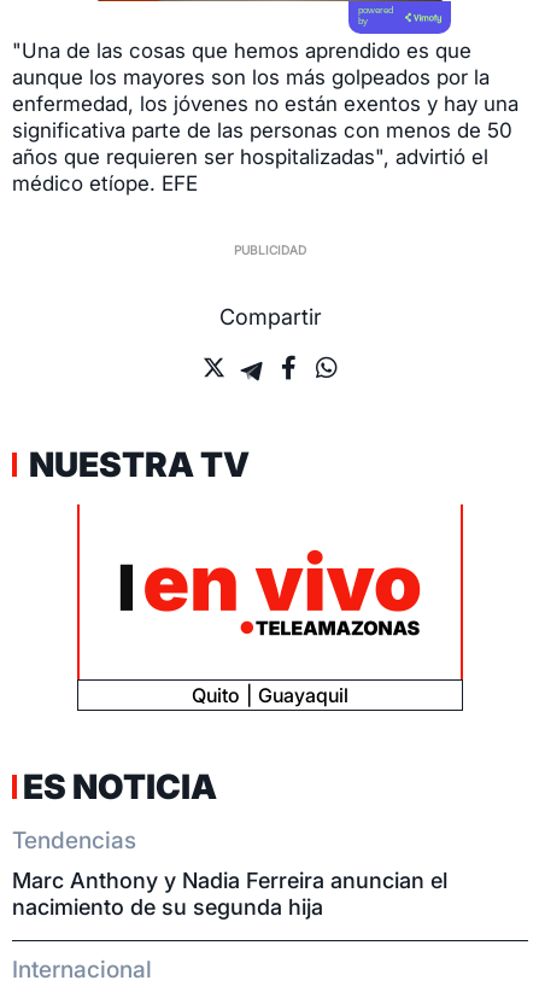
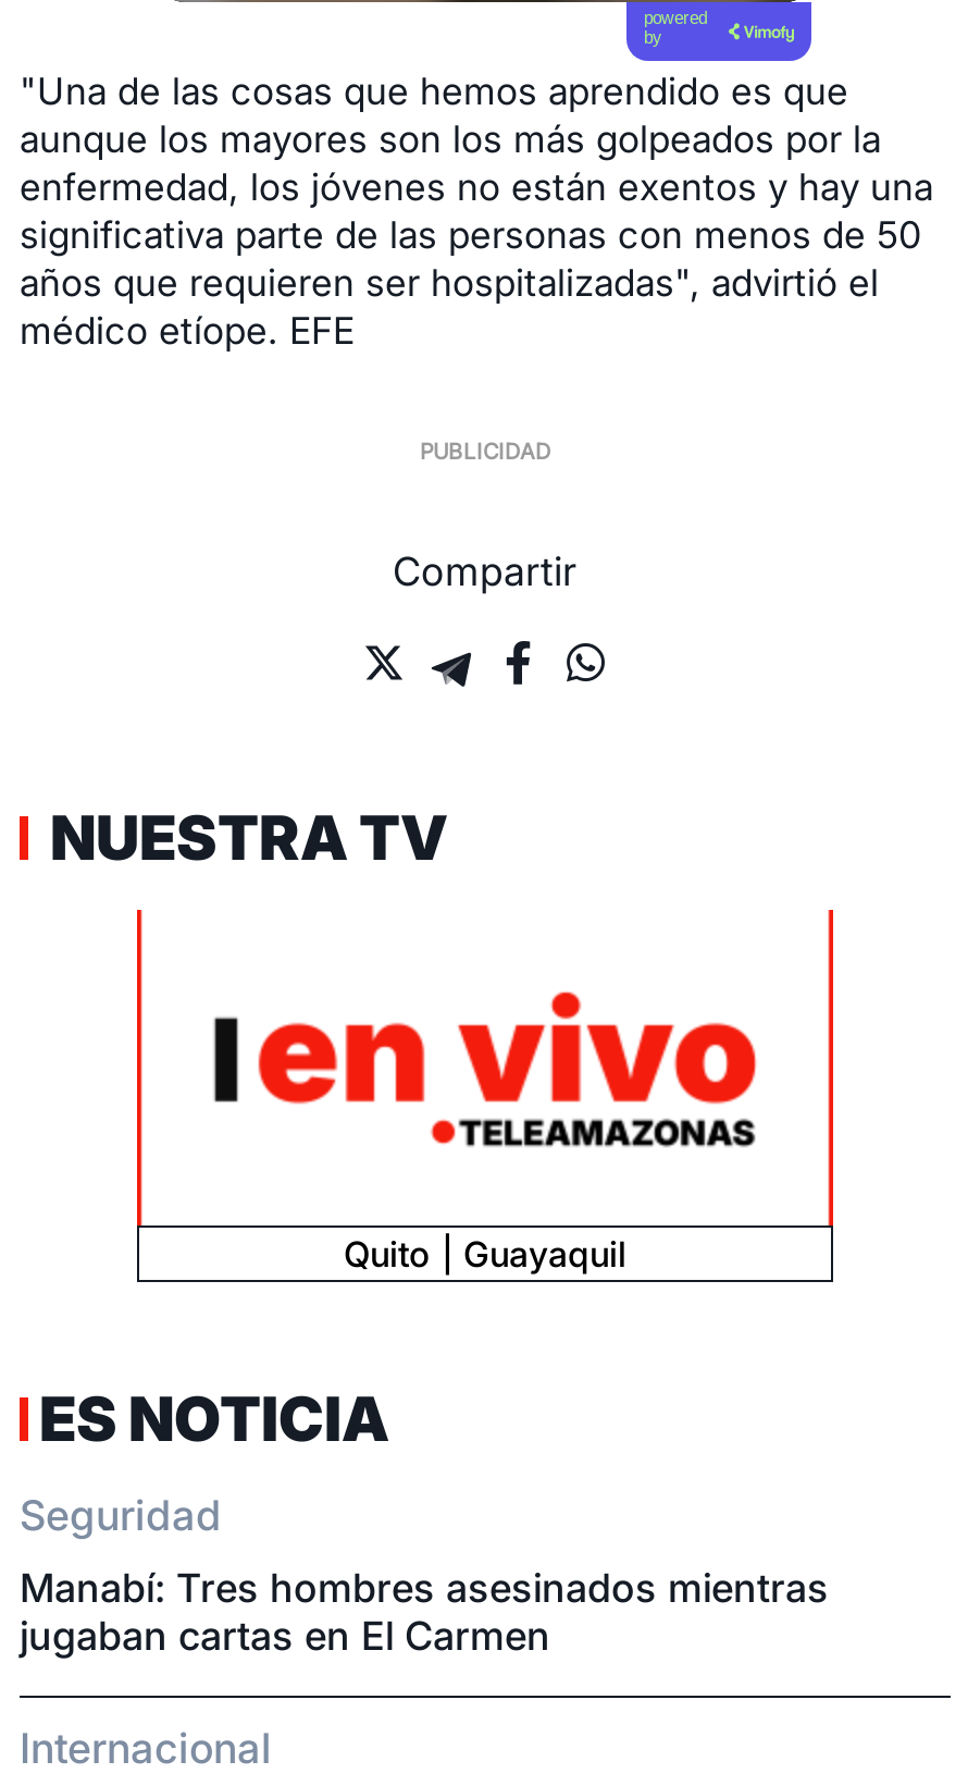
- Tendencias
+ Seguridad

- Marc Anthony y Nadia Ferreira anuncian el
- nacimiento de su segunda hija
+ Manabí: Tres hombres asesinados mientras
+ jugaban cartas en El Carmen
